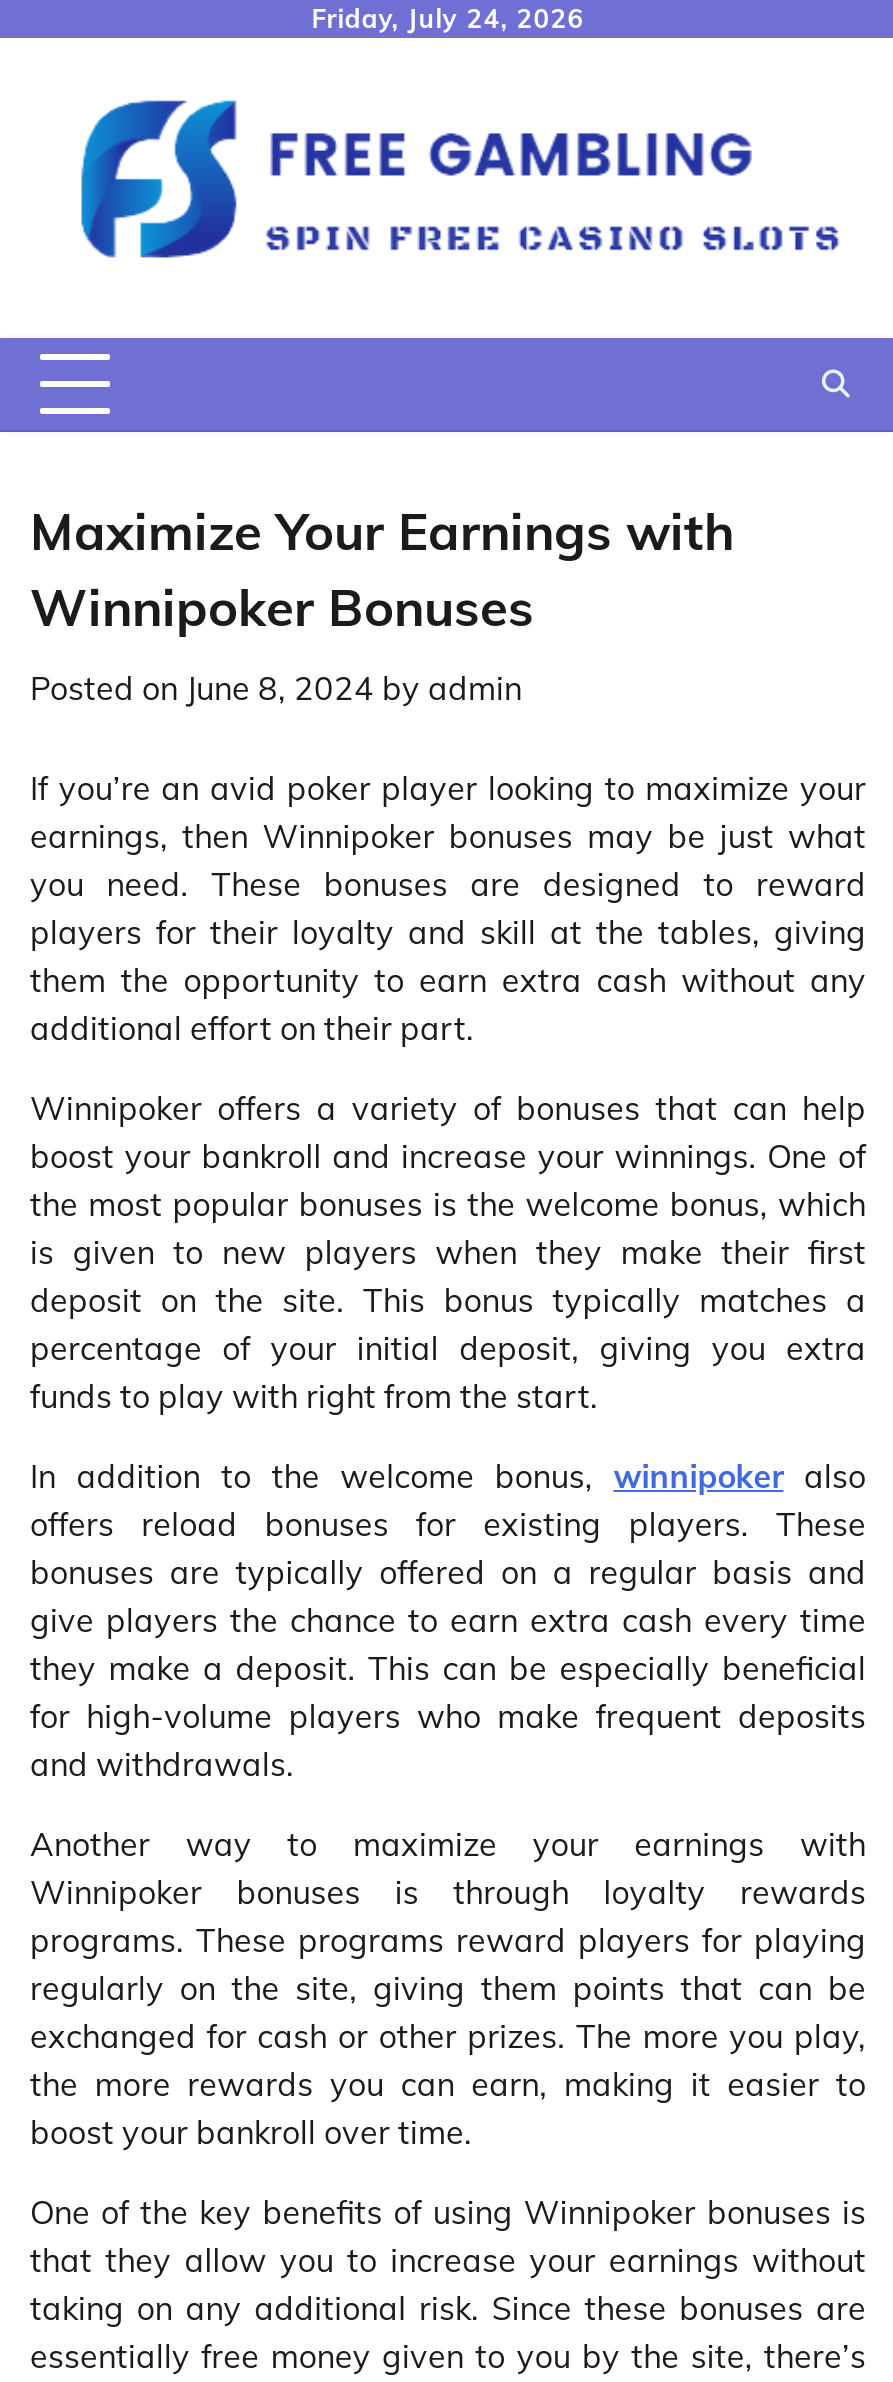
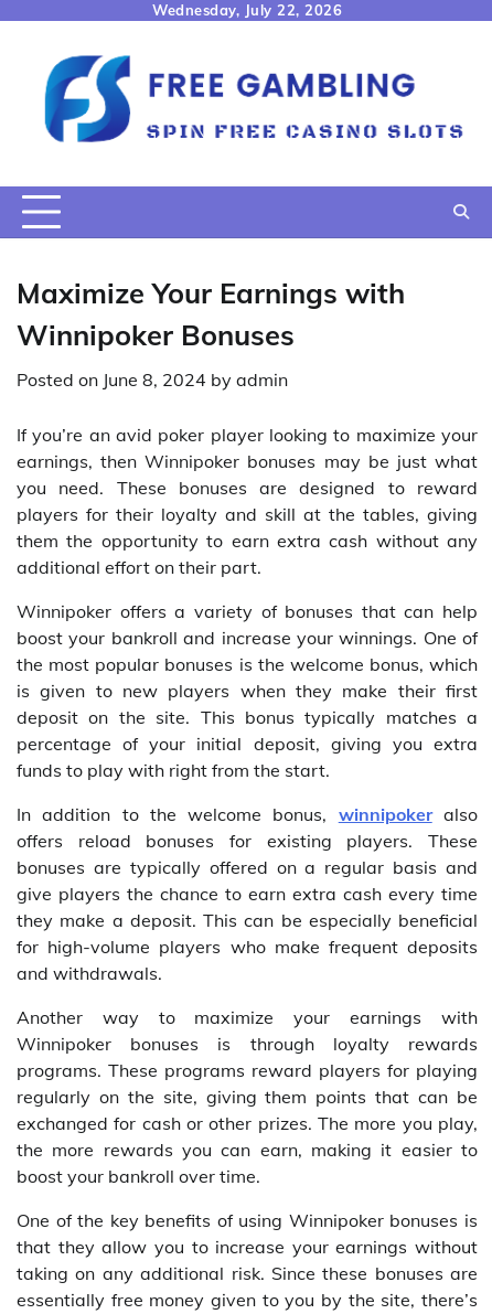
- Friday, July 24, 2026
+ Wednesday, July 22, 2026
